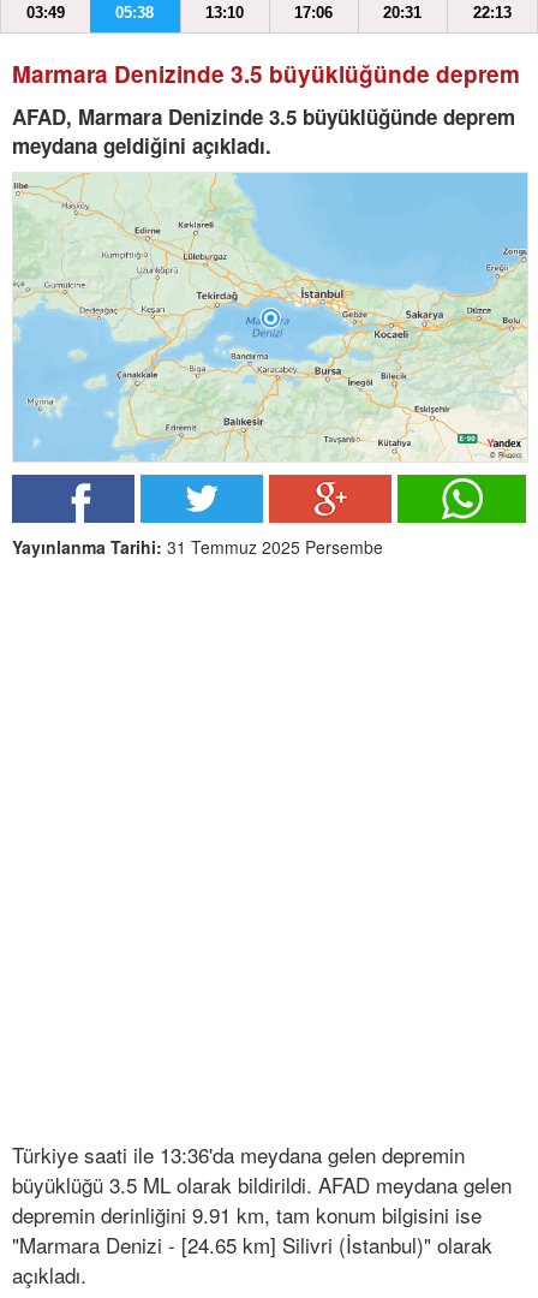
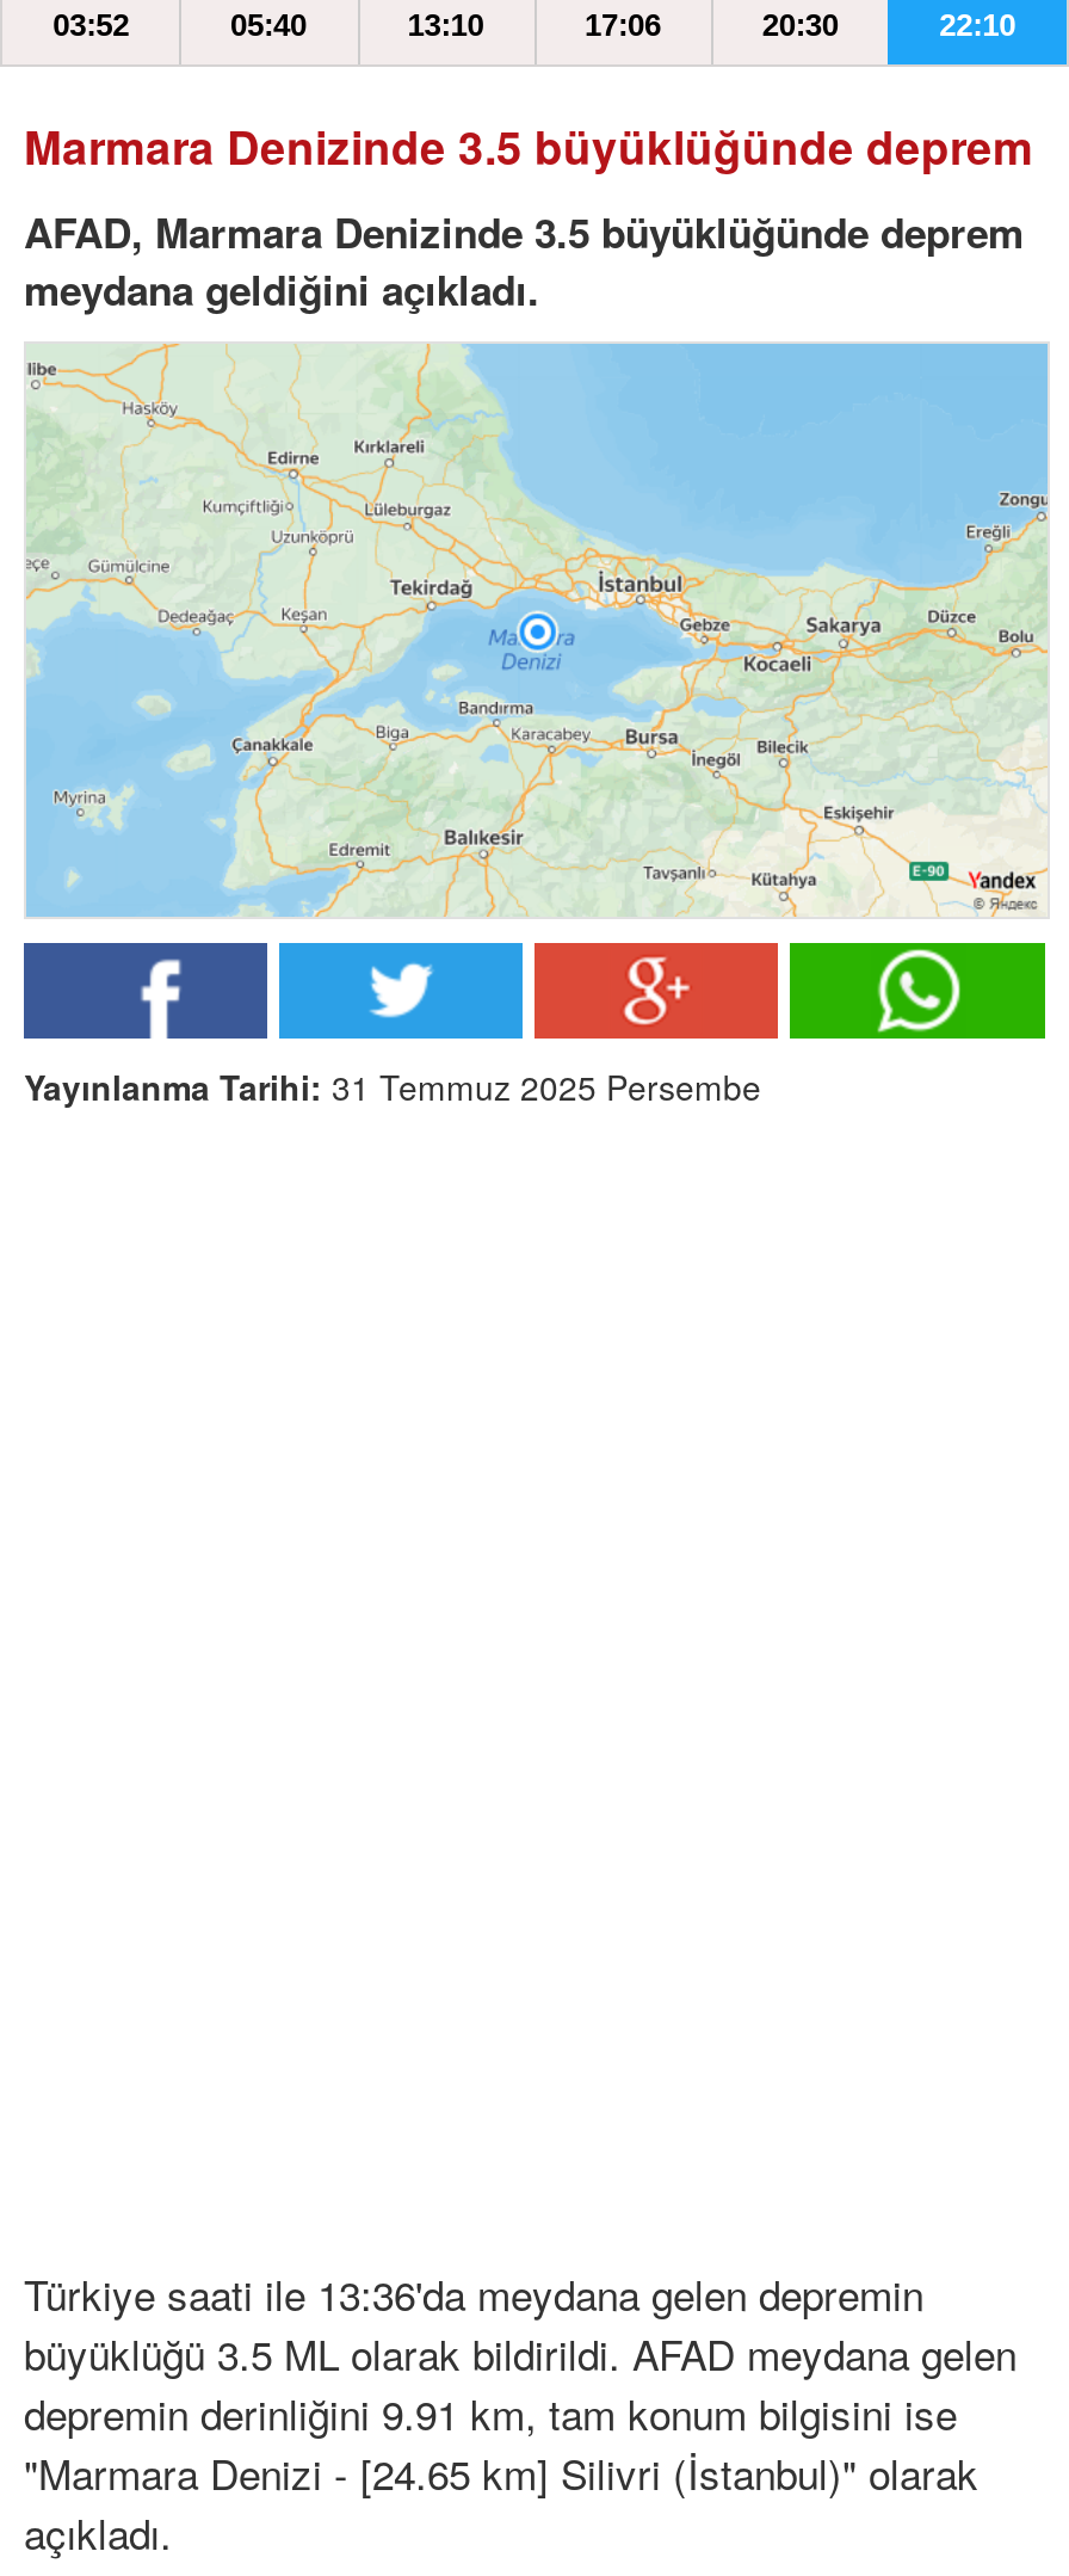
- 03:49
+ 03:52

- 05:38
+ 05:40

- 20:31
+ 20:30

- 22:13
+ 22:10
